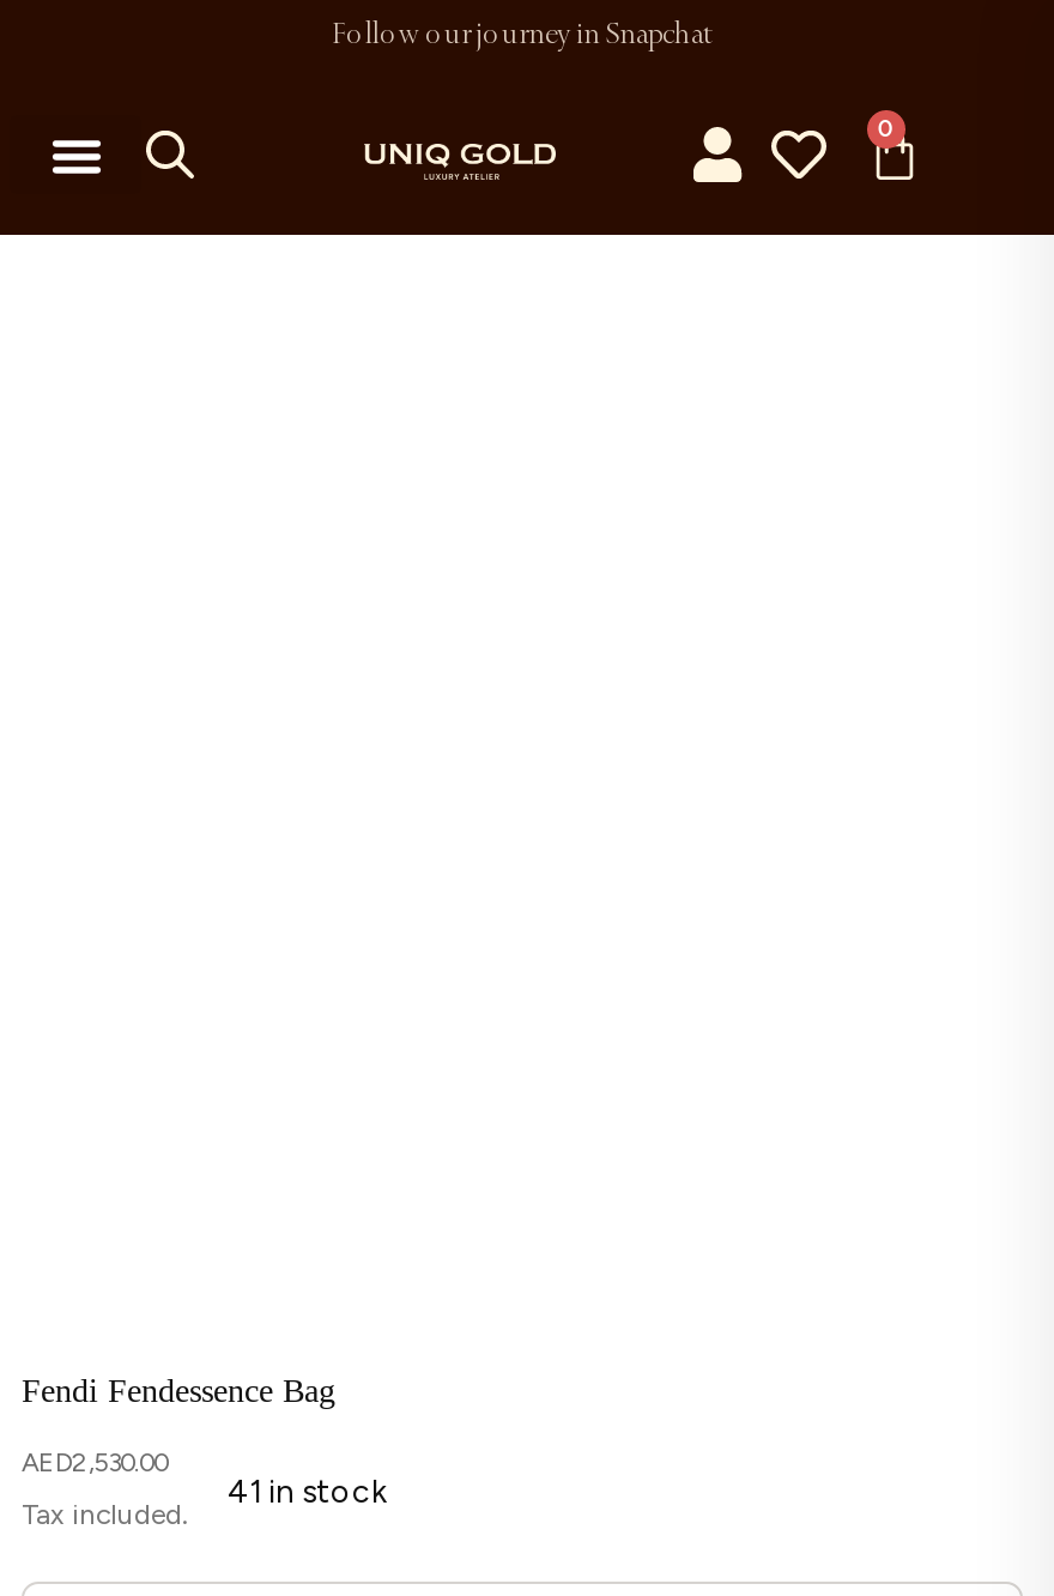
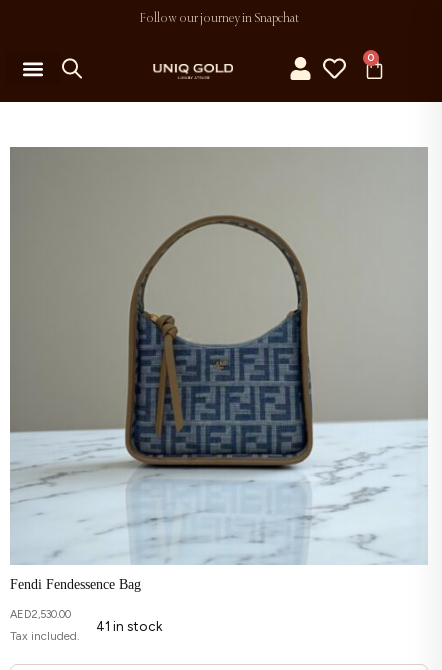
+ [image]
